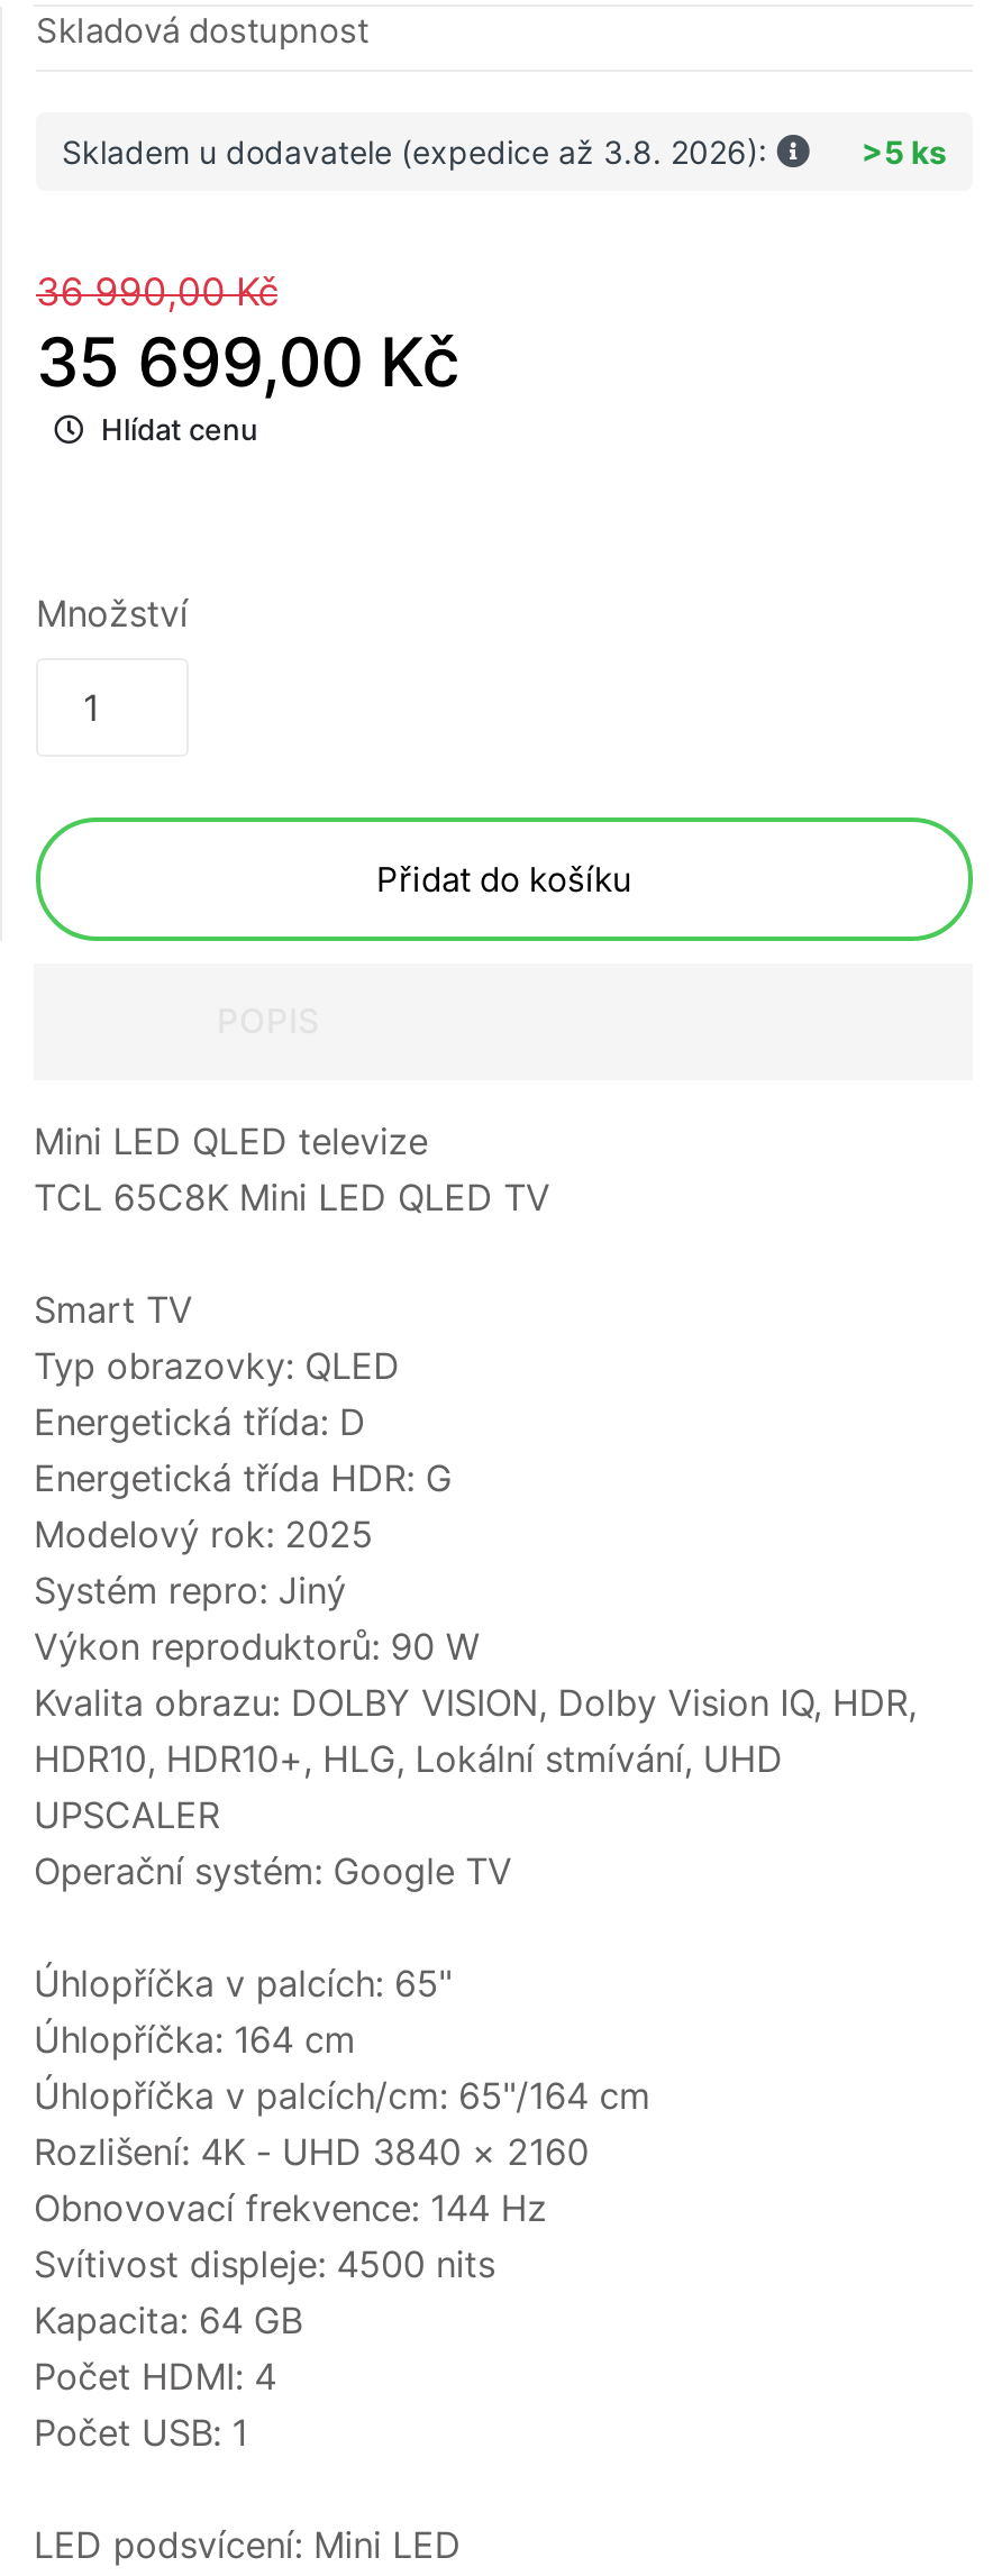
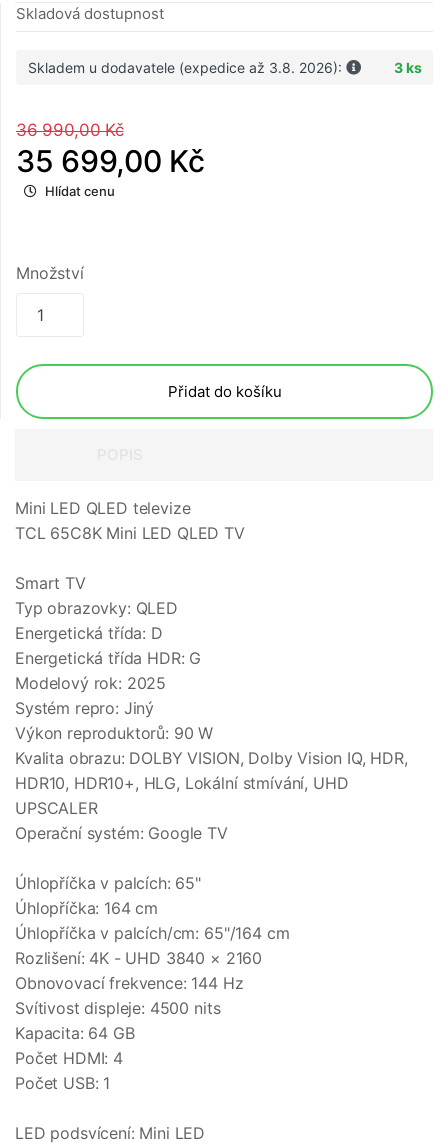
- >5 ks
+ 3 ks
